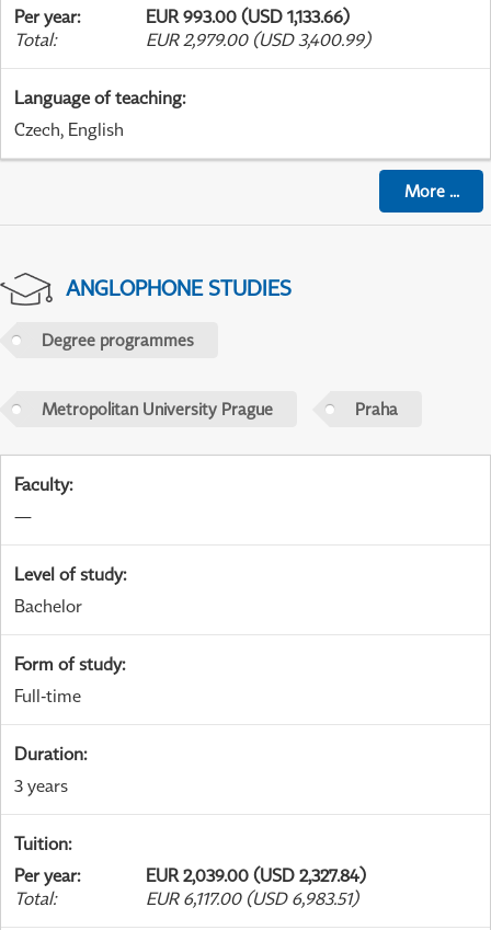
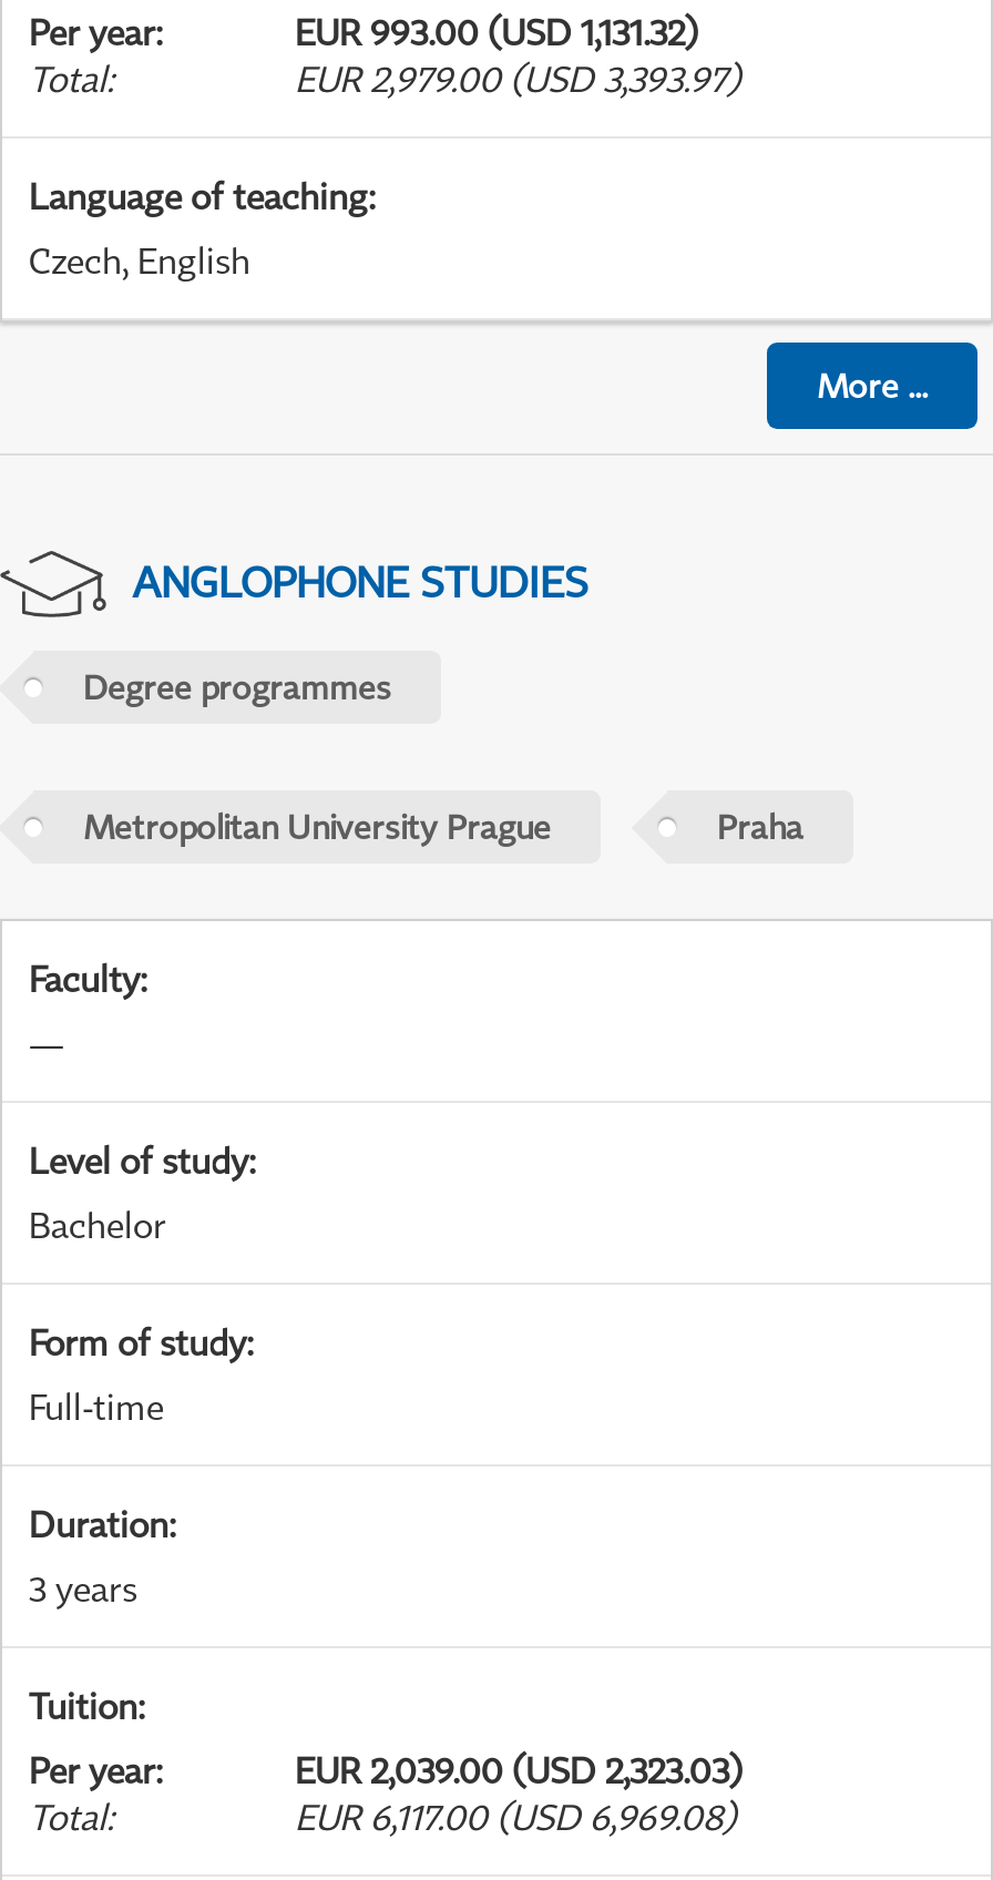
- EUR 993.00 (USD 1,133.66)
+ EUR 993.00 (USD 1,131.32)

- EUR 2,979.00 (USD 3,400.99)
+ EUR 2,979.00 (USD 3,393.97)

- EUR 2,039.00 (USD 2,327.84)
+ EUR 2,039.00 (USD 2,323.03)

- EUR 6,117.00 (USD 6,983.51)
+ EUR 6,117.00 (USD 6,969.08)
